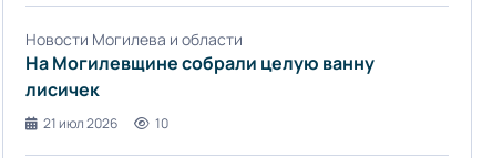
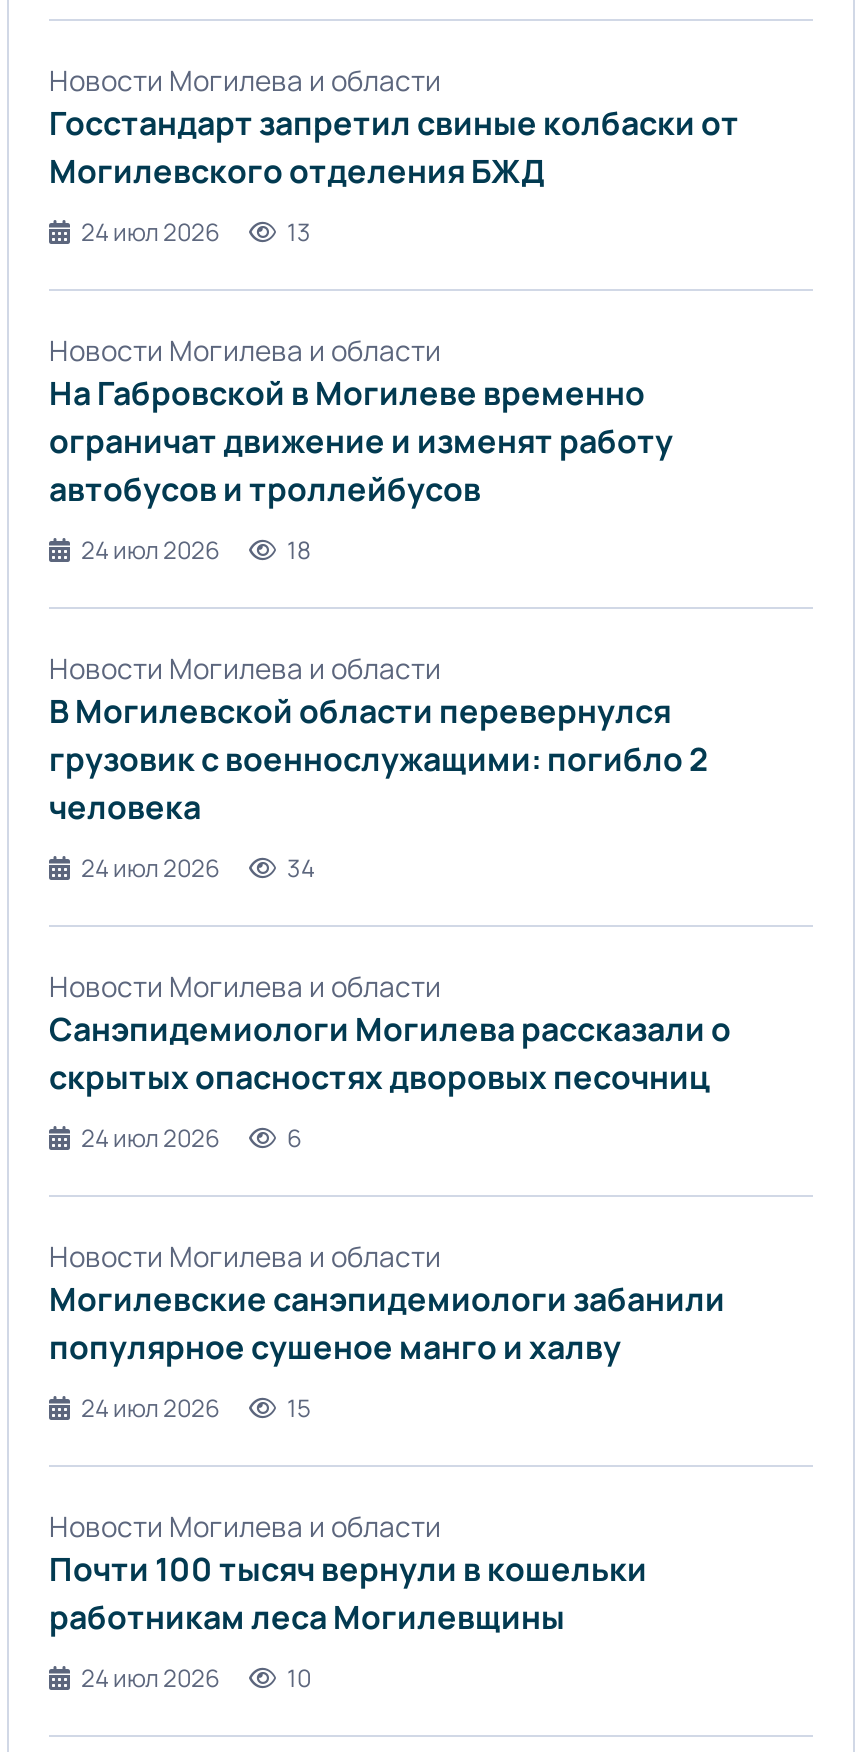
- На Могилевщине собрали целую ванну
- лисичек
- 21 июл 2026
+ Госстандарт запретил свиные колбаски от
+ Могилевского отделения БЖД
+ 24 июл 2026
+ 13
+ Новости Могилева и области
+ На Габровской в Могилеве временно
+ ограничат движение и изменят работу
+ автобусов и троллейбусов
+ 24 июл 2026
+ 18
+ Новости Могилева и области
+ В Могилевской области перевернулся
+ грузовик с военнослужащими: погибло 2
+ человека
+ 24 июл 2026
+ 34
+ Новости Могилева и области
+ Санэпидемиологи Могилева рассказали о
+ скрытых опасностях дворовых песочниц
+ 24 июл 2026
+ 6
+ Новости Могилева и области
+ Могилевские санэпидемиологи забанили
+ популярное сушеное манго и халву
+ 24 июл 2026
+ 15
+ Новости Могилева и области
+ Почти 100 тысяч вернули в кошельки
+ работникам леса Могилевщины
+ 24 июл 2026
